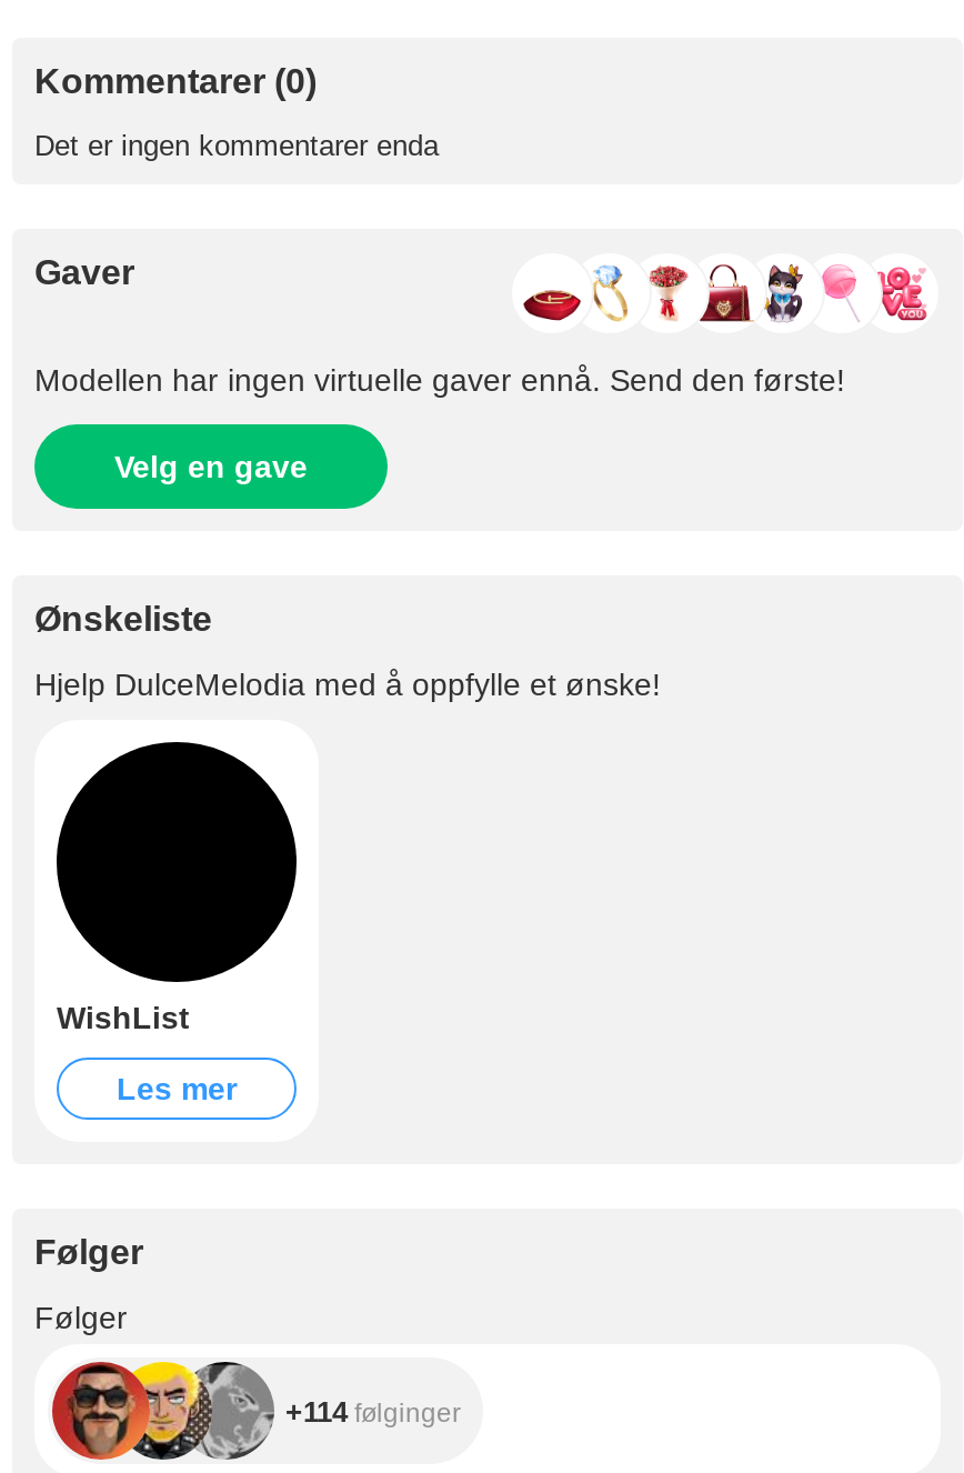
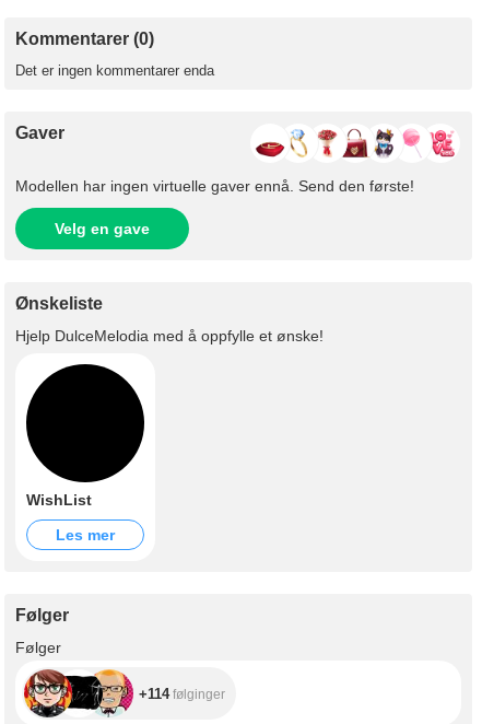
- [image]
+ [image]
